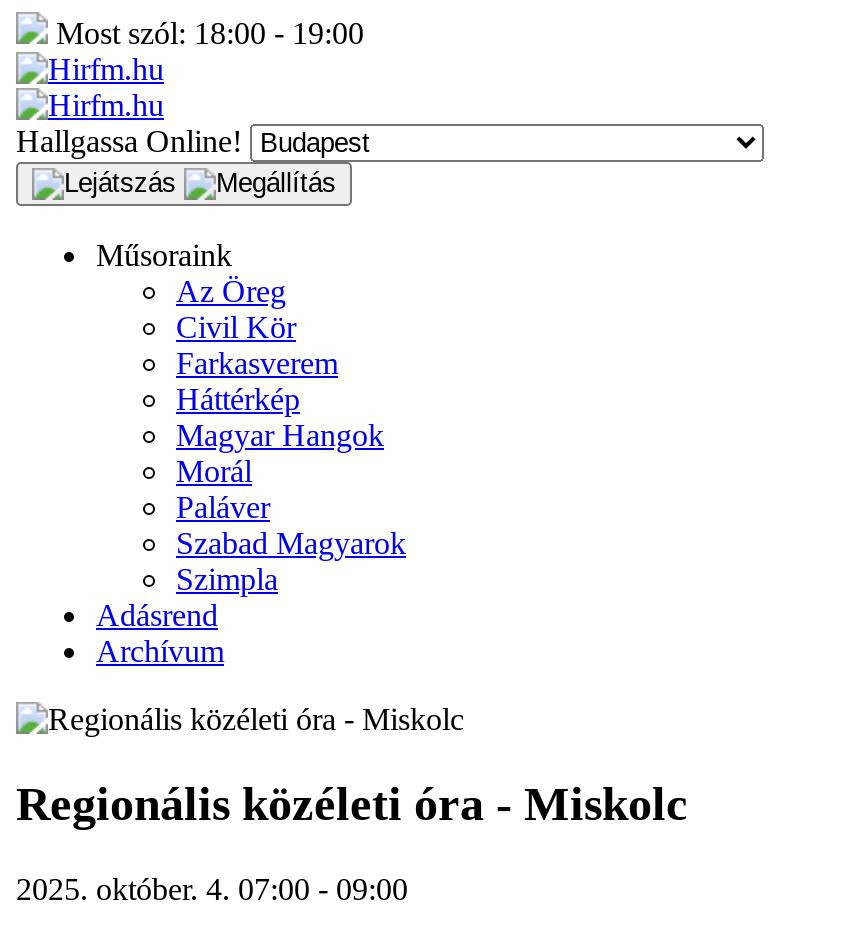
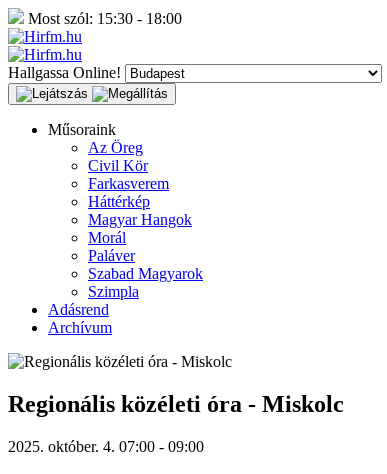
- Most szól: 18:00 - 19:00
+ Most szól: 15:30 - 18:00
